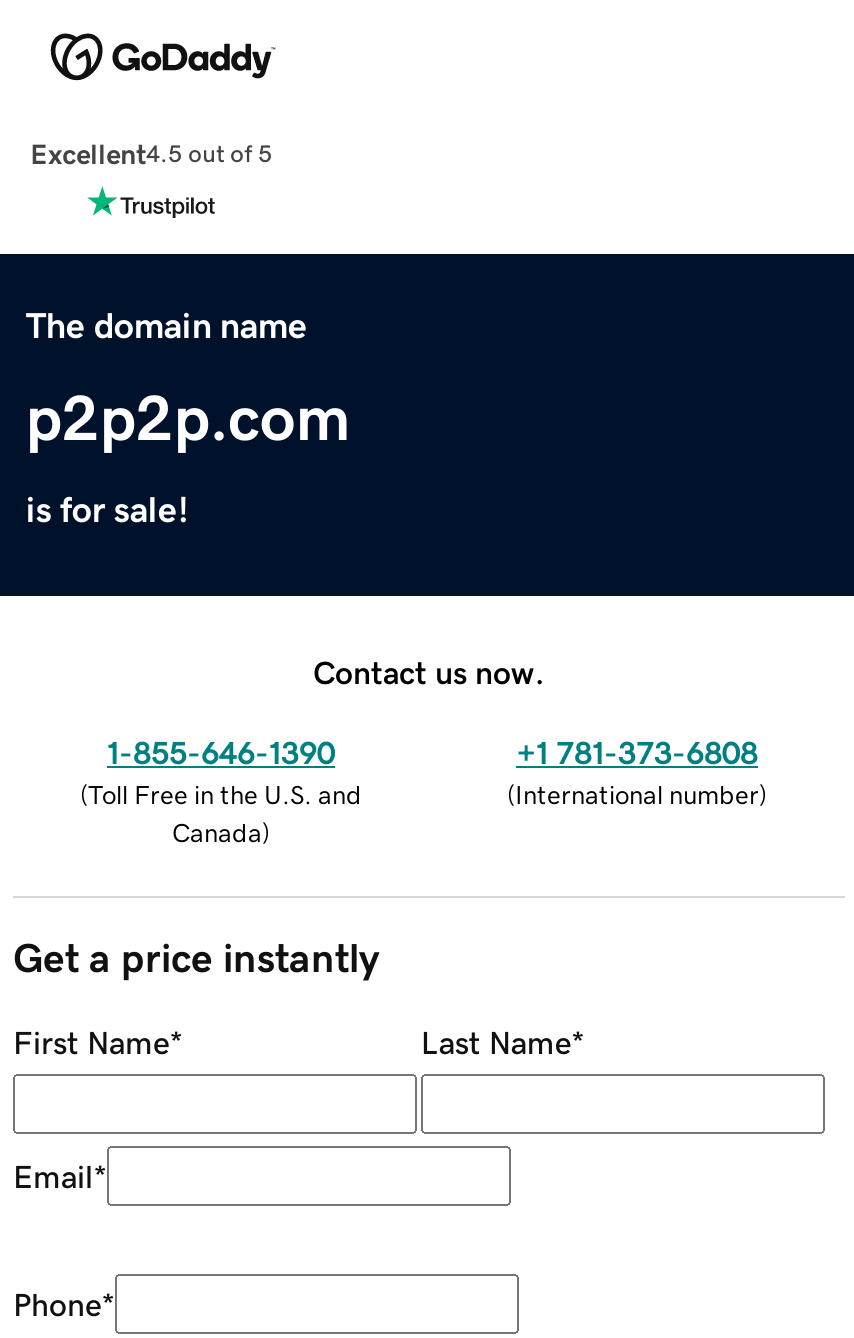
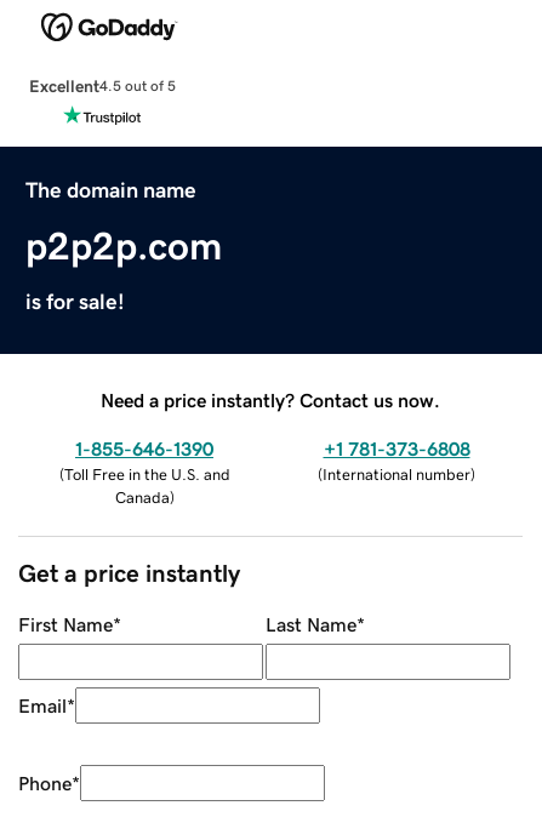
- Contact us now.
+ Need a price instantly? Contact us now.
